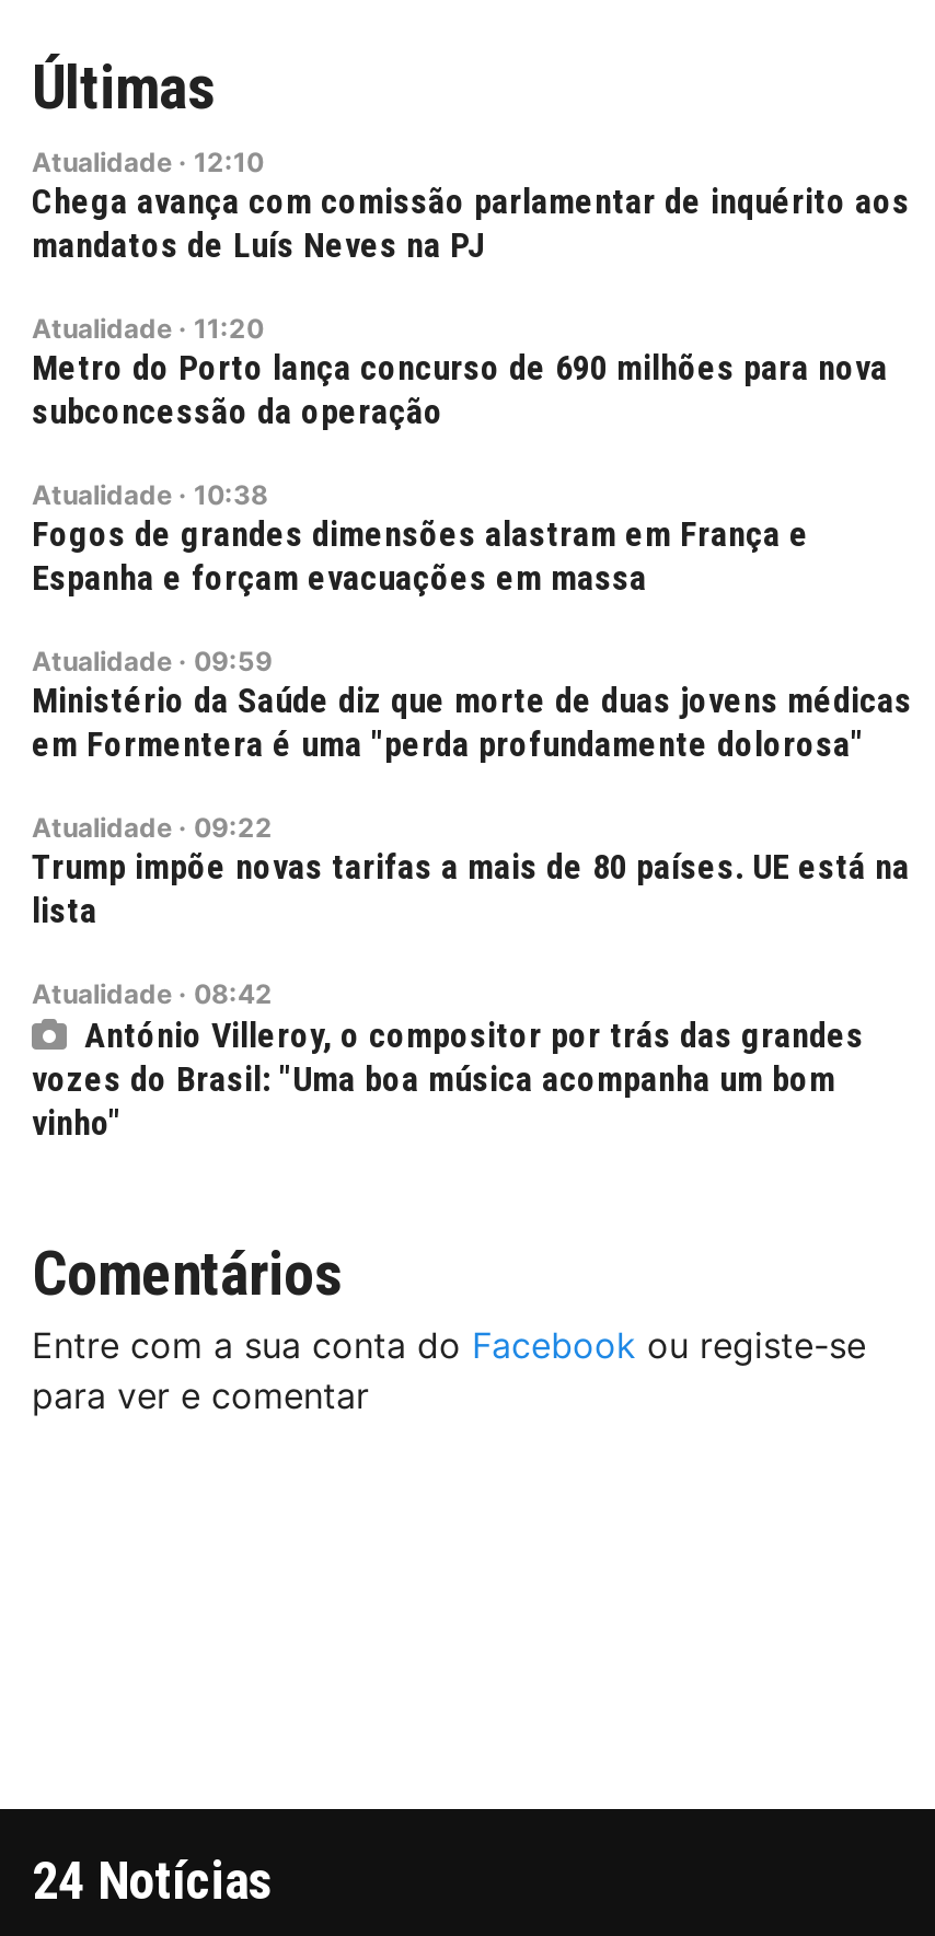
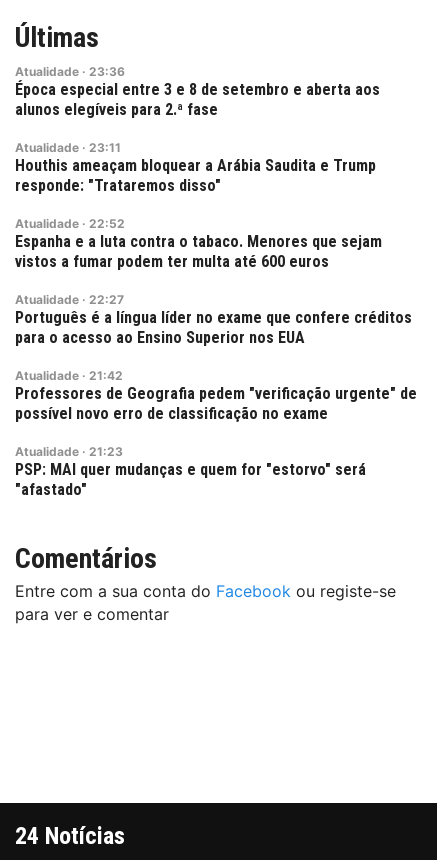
- Atualidade · 12:10
- Chega avança com comissão parlamentar de inquérito aos
- mandatos de Luís Neves na PJ
+ Atualidade · 23:36
+ Época especial entre 3 e 8 de setembro e aberta aos
+ alunos elegíveis para 2.ª fase

- Atualidade · 11:20
- Metro do Porto lança concurso de 690 milhões para nova
- subconcessão da operação
+ Atualidade · 23:11
+ Houthis ameaçam bloquear a Arábia Saudita e Trump
+ responde: "Trataremos disso"

- Atualidade · 10:38
- Fogos de grandes dimensões alastram em França e
- Espanha e forçam evacuações em massa
+ Atualidade · 22:52
+ Espanha e a luta contra o tabaco. Menores que sejam
+ vistos a fumar podem ter multa até 600 euros

- Atualidade · 09:59
- Ministério da Saúde diz que morte de duas jovens médicas
- em Formentera é uma "perda profundamente dolorosa"
+ Atualidade · 22:27
+ Português é a língua líder no exame que confere créditos
+ para o acesso ao Ensino Superior nos EUA

- Atualidade · 09:22
- Trump impõe novas tarifas a mais de 80 países. UE está na
- lista
+ Atualidade · 21:42
+ Professores de Geografia pedem "verificação urgente" de
+ possível novo erro de classificação no exame

- Atualidade · 08:42
- António Villeroy, o compositor por trás das grandes
- vozes do Brasil: "Uma boa música acompanha um bom
- vinho"
+ Atualidade · 21:23
+ PSP: MAI quer mudanças e quem for "estorvo" será
+ "afastado"
